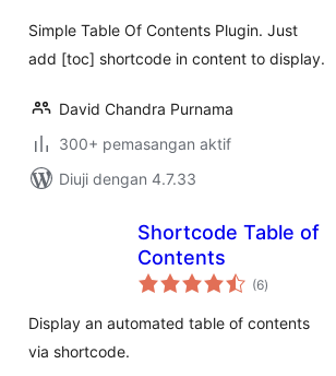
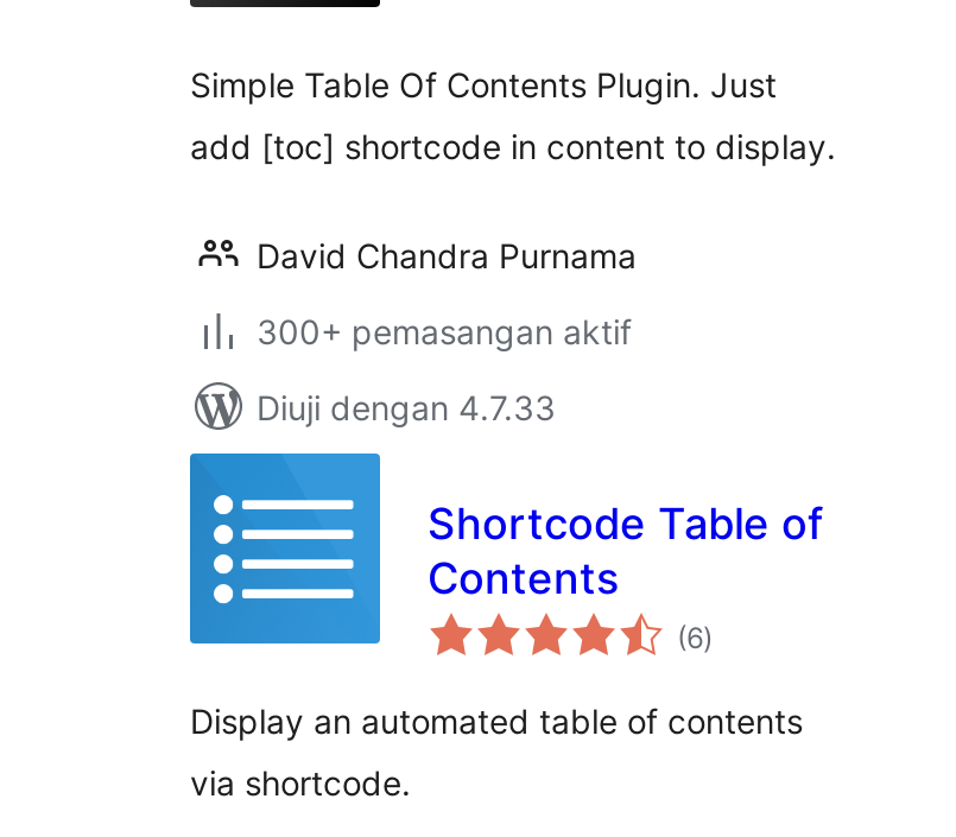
+ [image]
